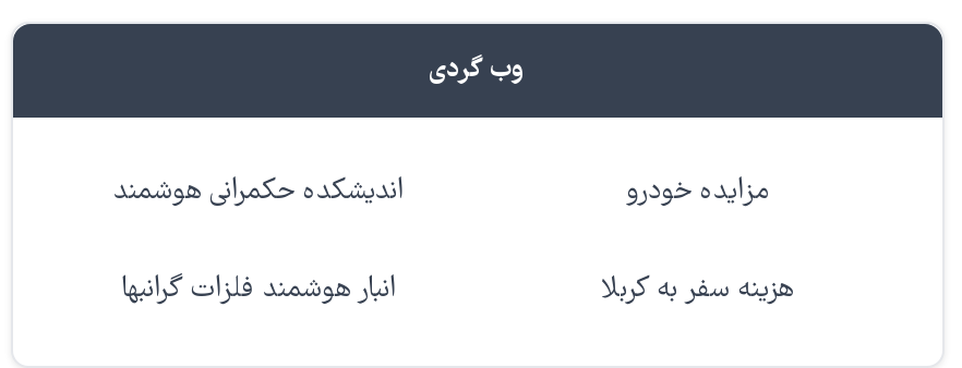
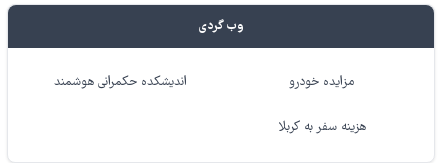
- انبار هوشمند فلزات گرانبها
